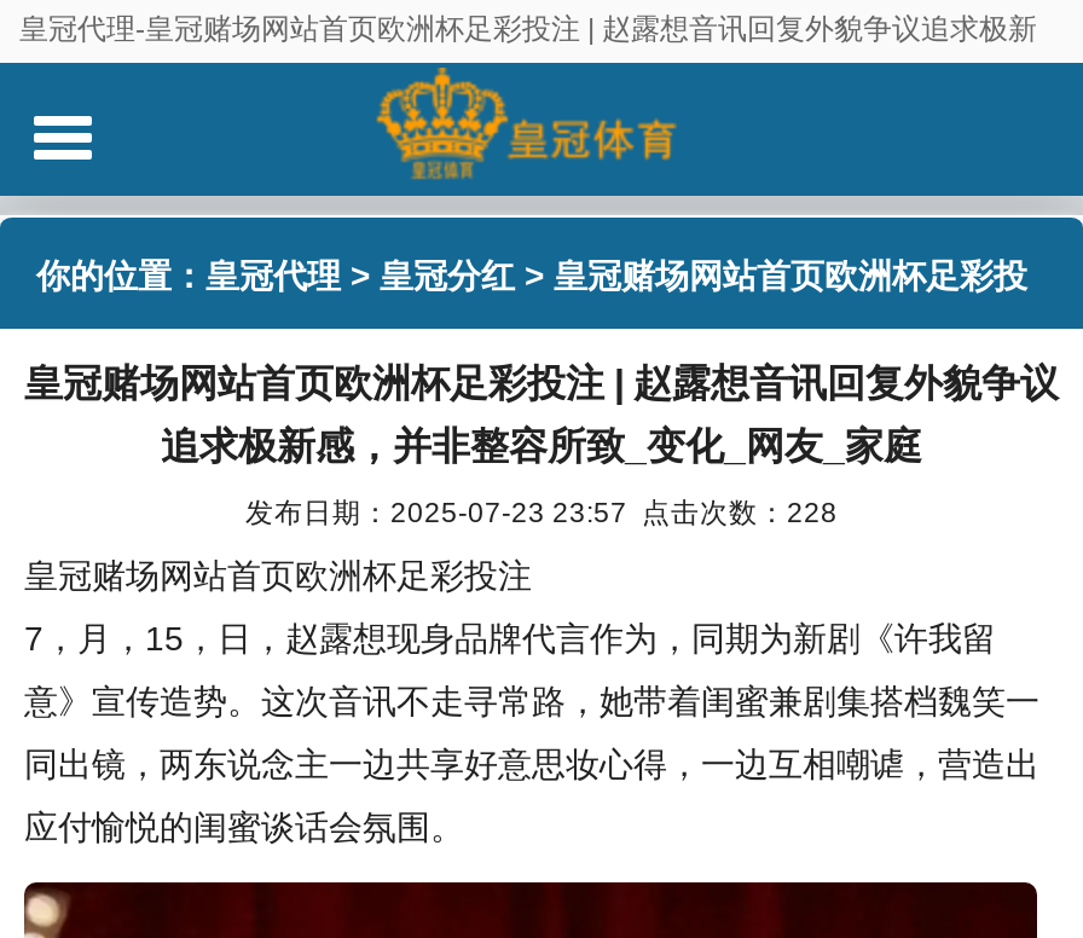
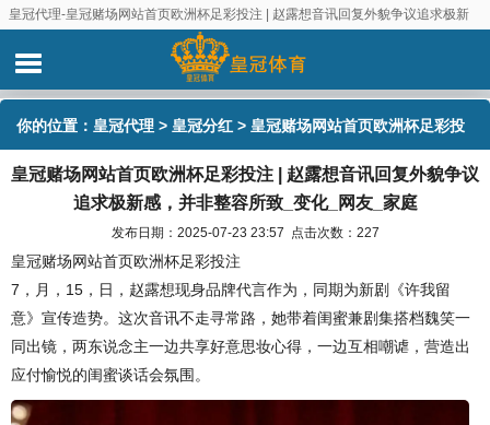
- 发布日期：2025-07-23 23:57 点击次数：228
+ 发布日期：2025-07-23 23:57 点击次数：227
